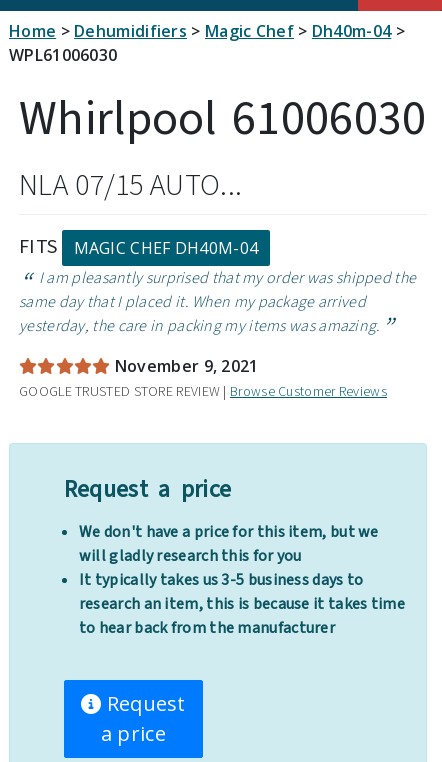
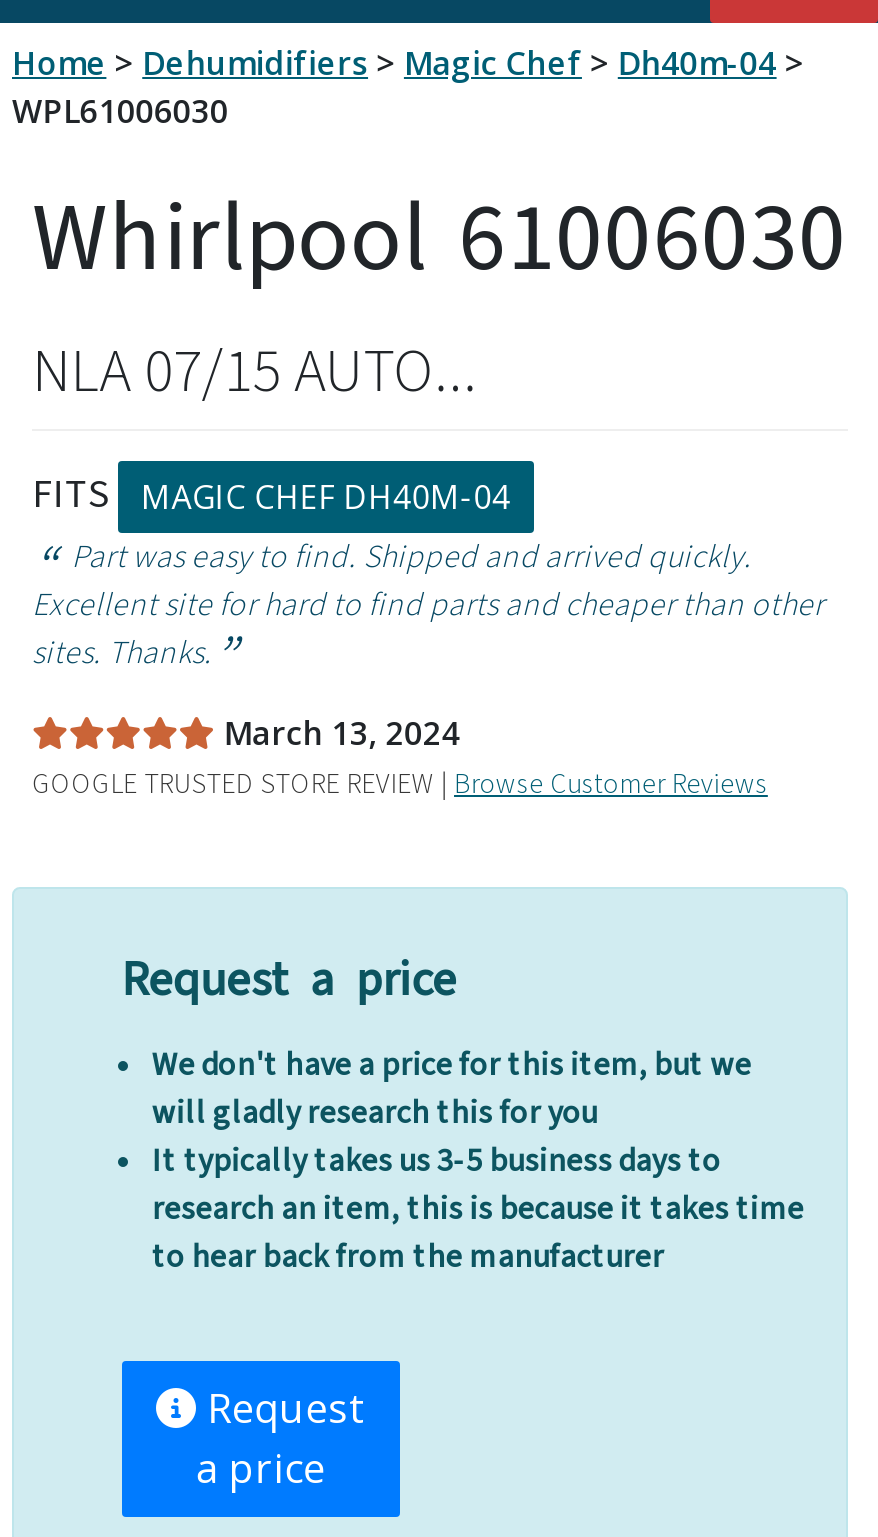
- I am pleasantly surprised that my order was shipped the
- same day that I placed it. When my package arrived
- yesterday, the care in packing my items was amazing.
+ Part was easy to find. Shipped and arrived quickly.
+ Excellent site for hard to find parts and cheaper than other
+ sites. Thanks.

- November 9, 2021
+ March 13, 2024
